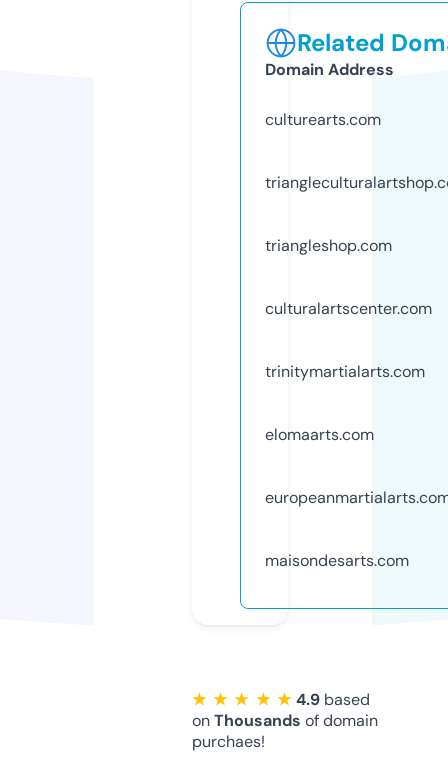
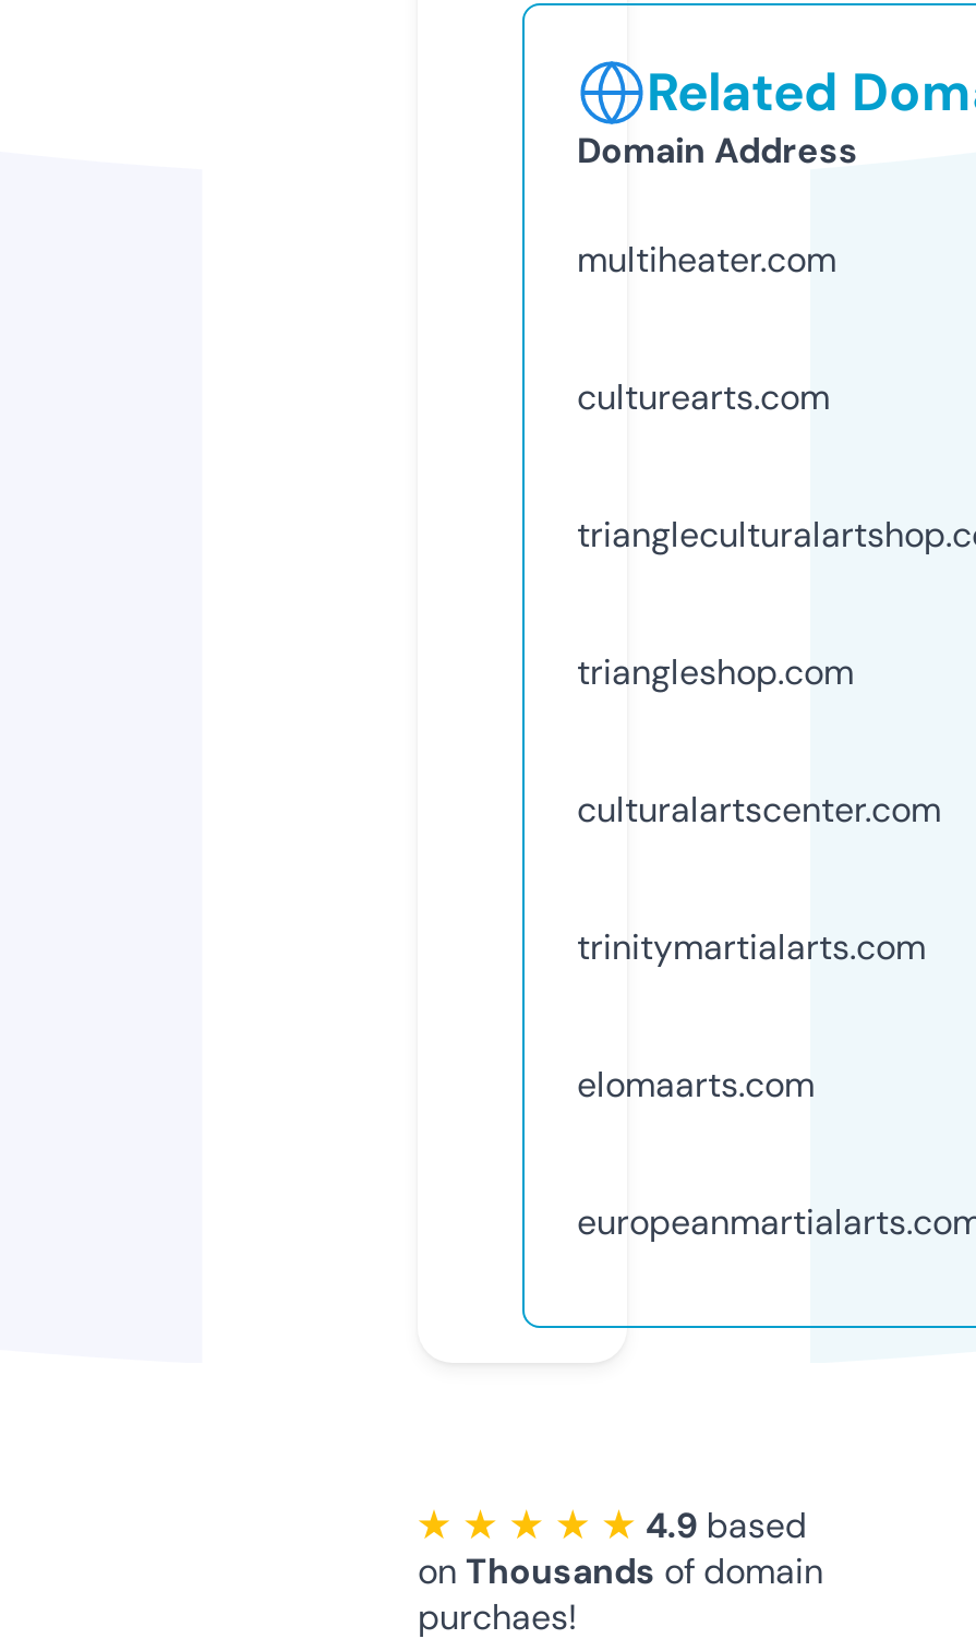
+ multiheater.com

moved down: culturearts.com | triangleshop.com | culturalartscenter.com | trinitymartialarts.com | elomaarts.com

- maisondesarts.com
